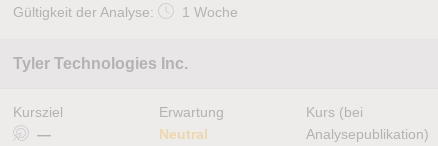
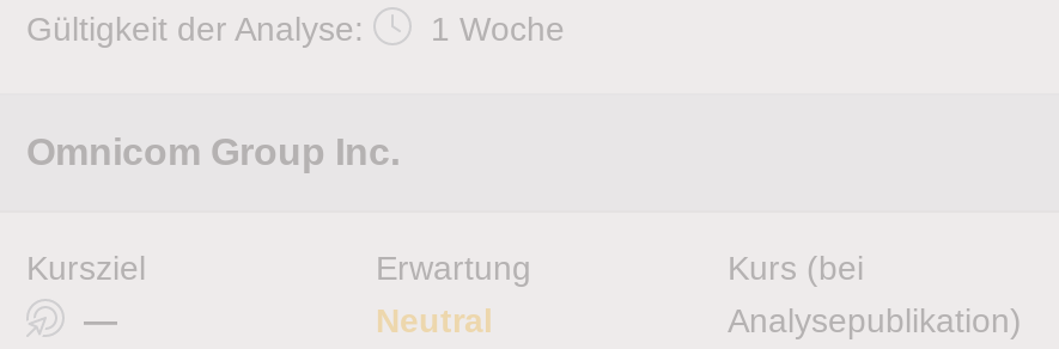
- Tyler Technologies Inc.
+ Omnicom Group Inc.
